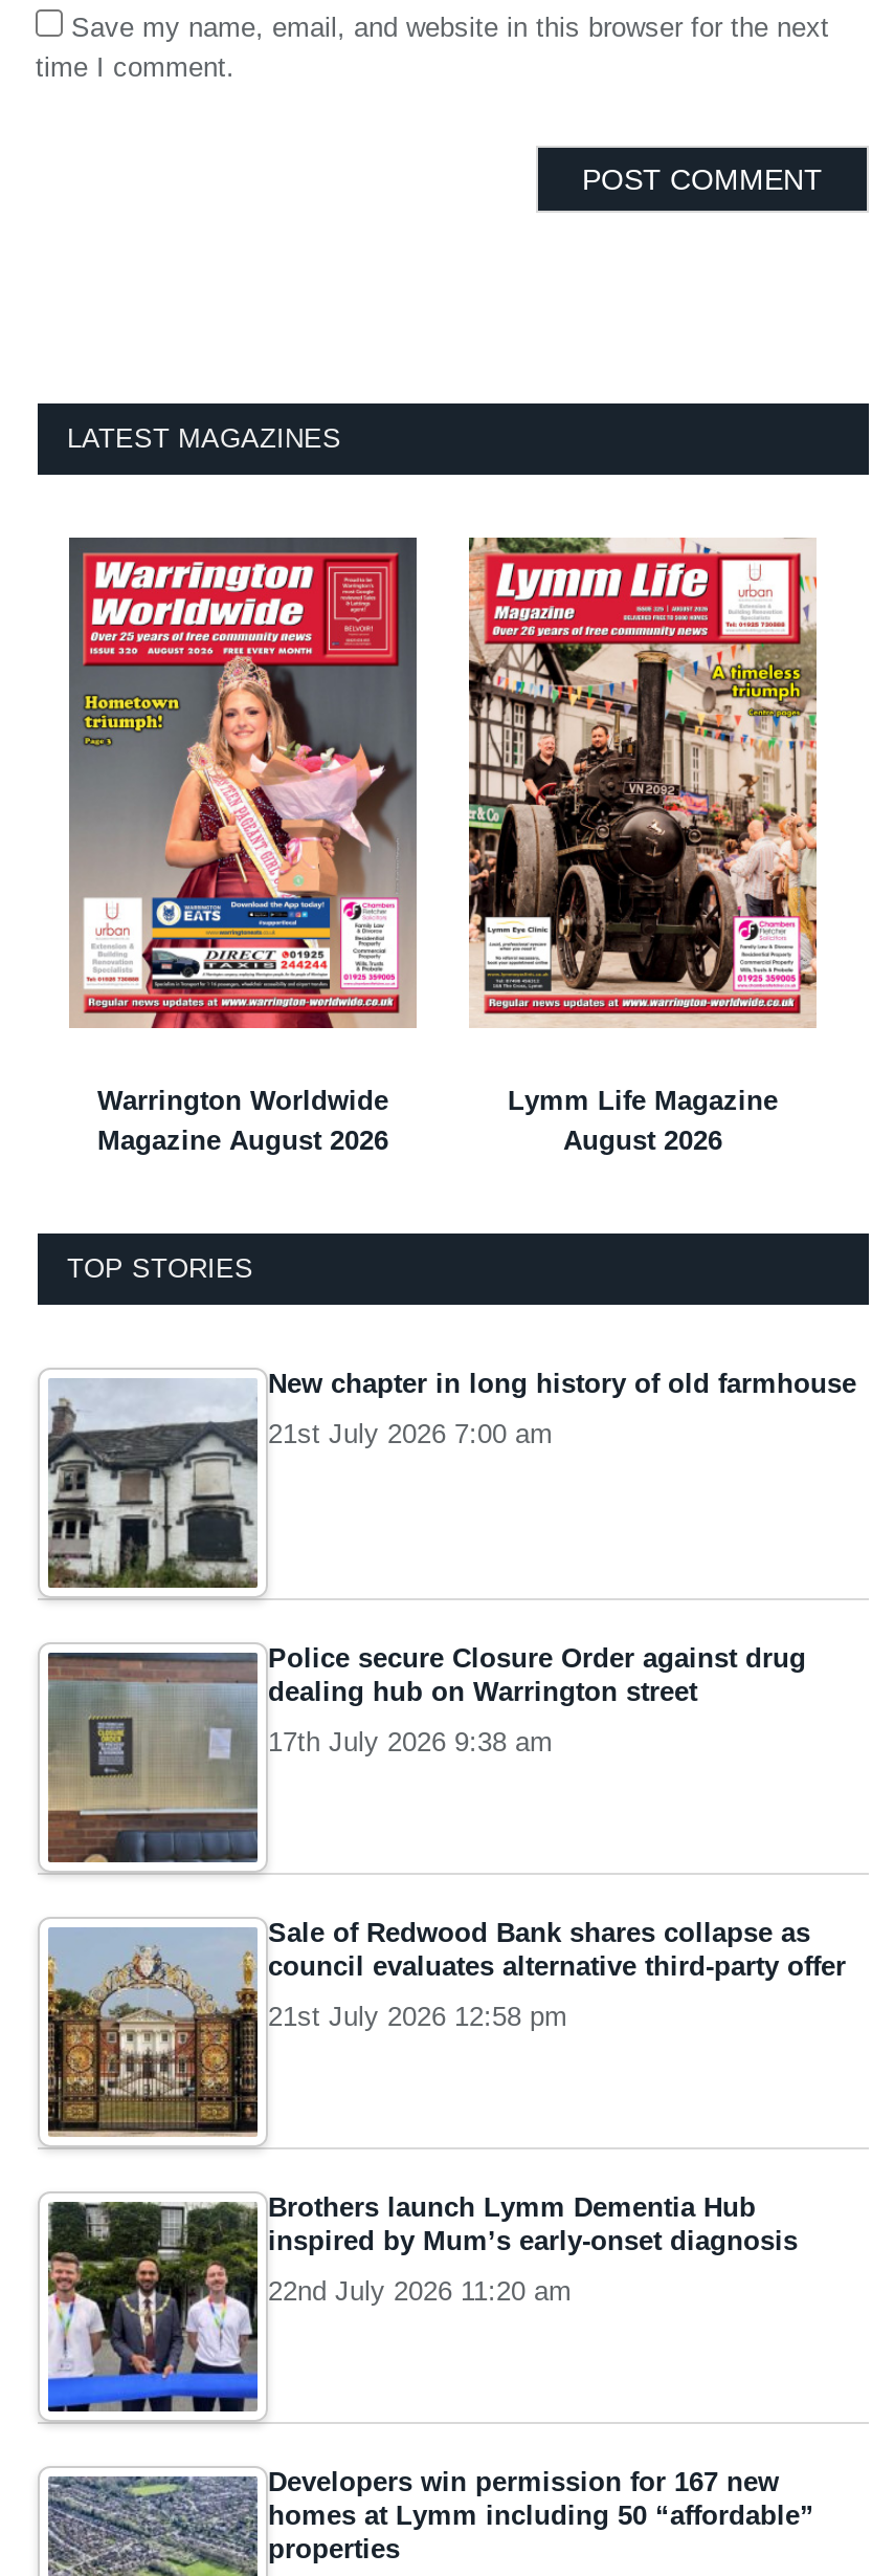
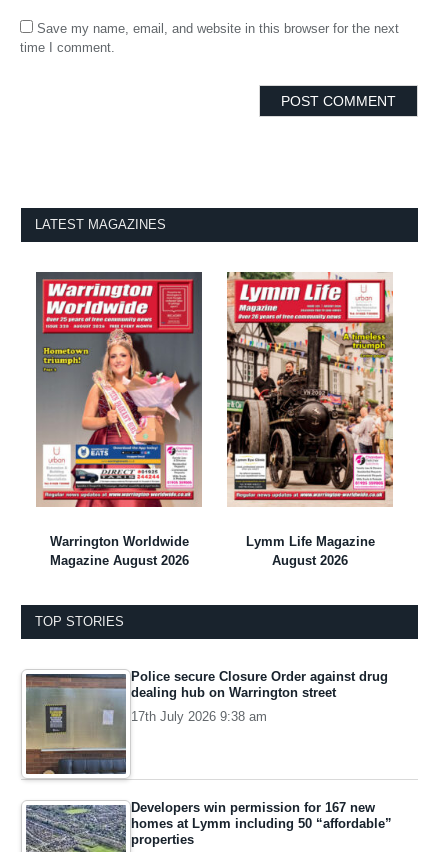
- [image]
- New chapter in long history of old farmhouse
- 21st July 2026 7:00 am

- [image]
- Sale of Redwood Bank shares collapse as
- council evaluates alternative third-party offer
- 21st July 2026 12:58 pm

- [image]
- Brothers launch Lymm Dementia Hub
- inspired by Mum’s early-onset diagnosis
- 22nd July 2026 11:20 am
